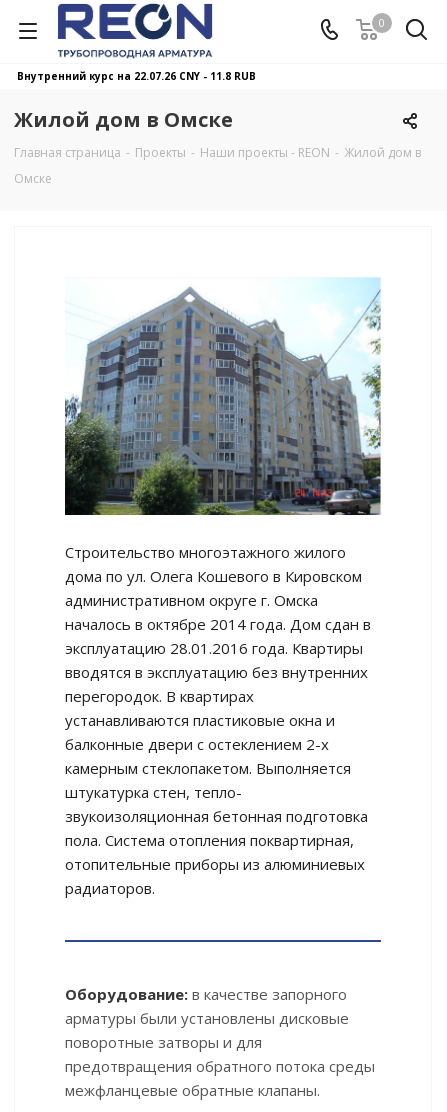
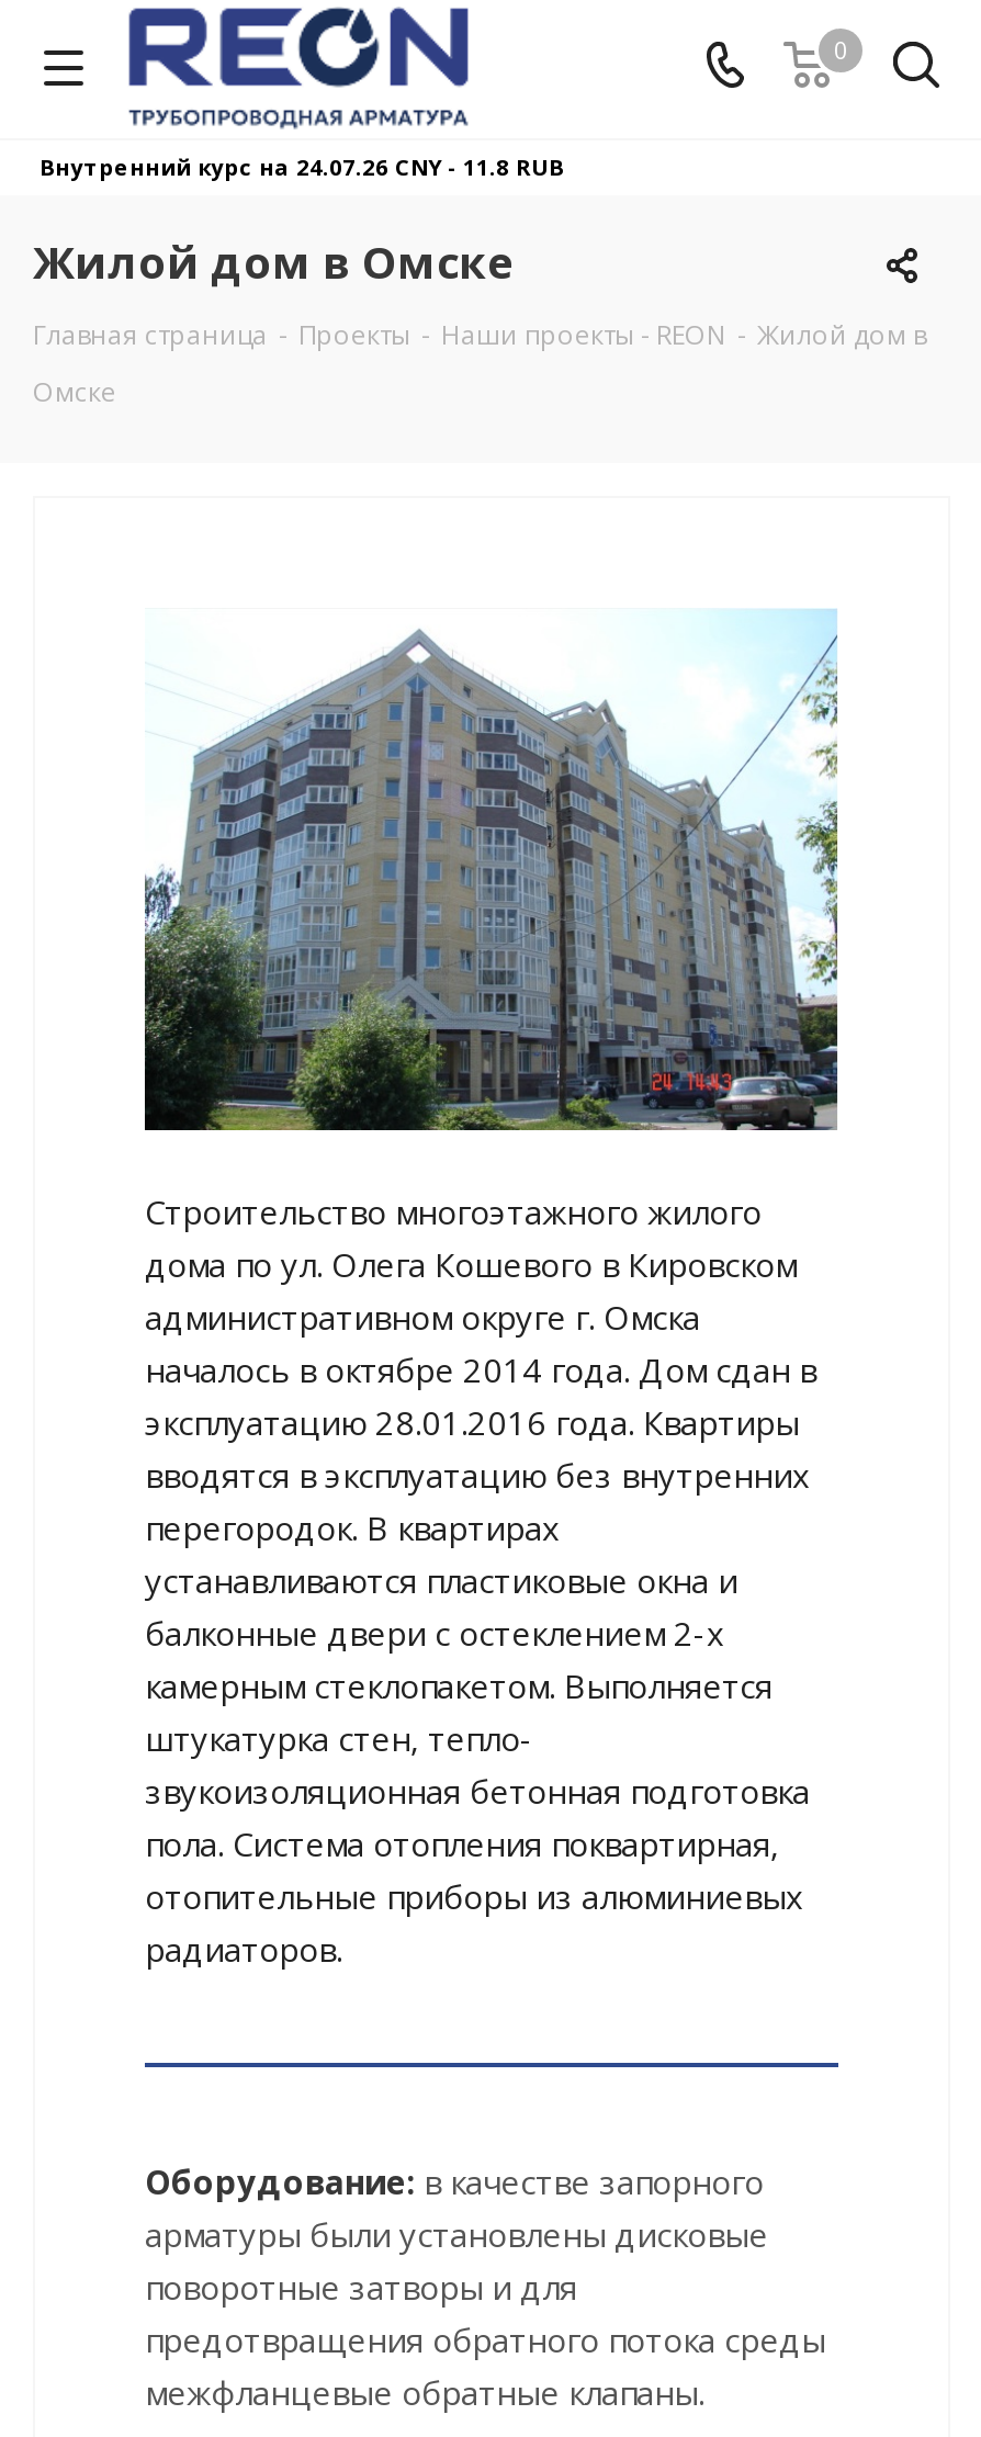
- Внутренний курс на 22.07.26 CNY - 11.8 RUB
+ Внутренний курс на 24.07.26 CNY - 11.8 RUB
